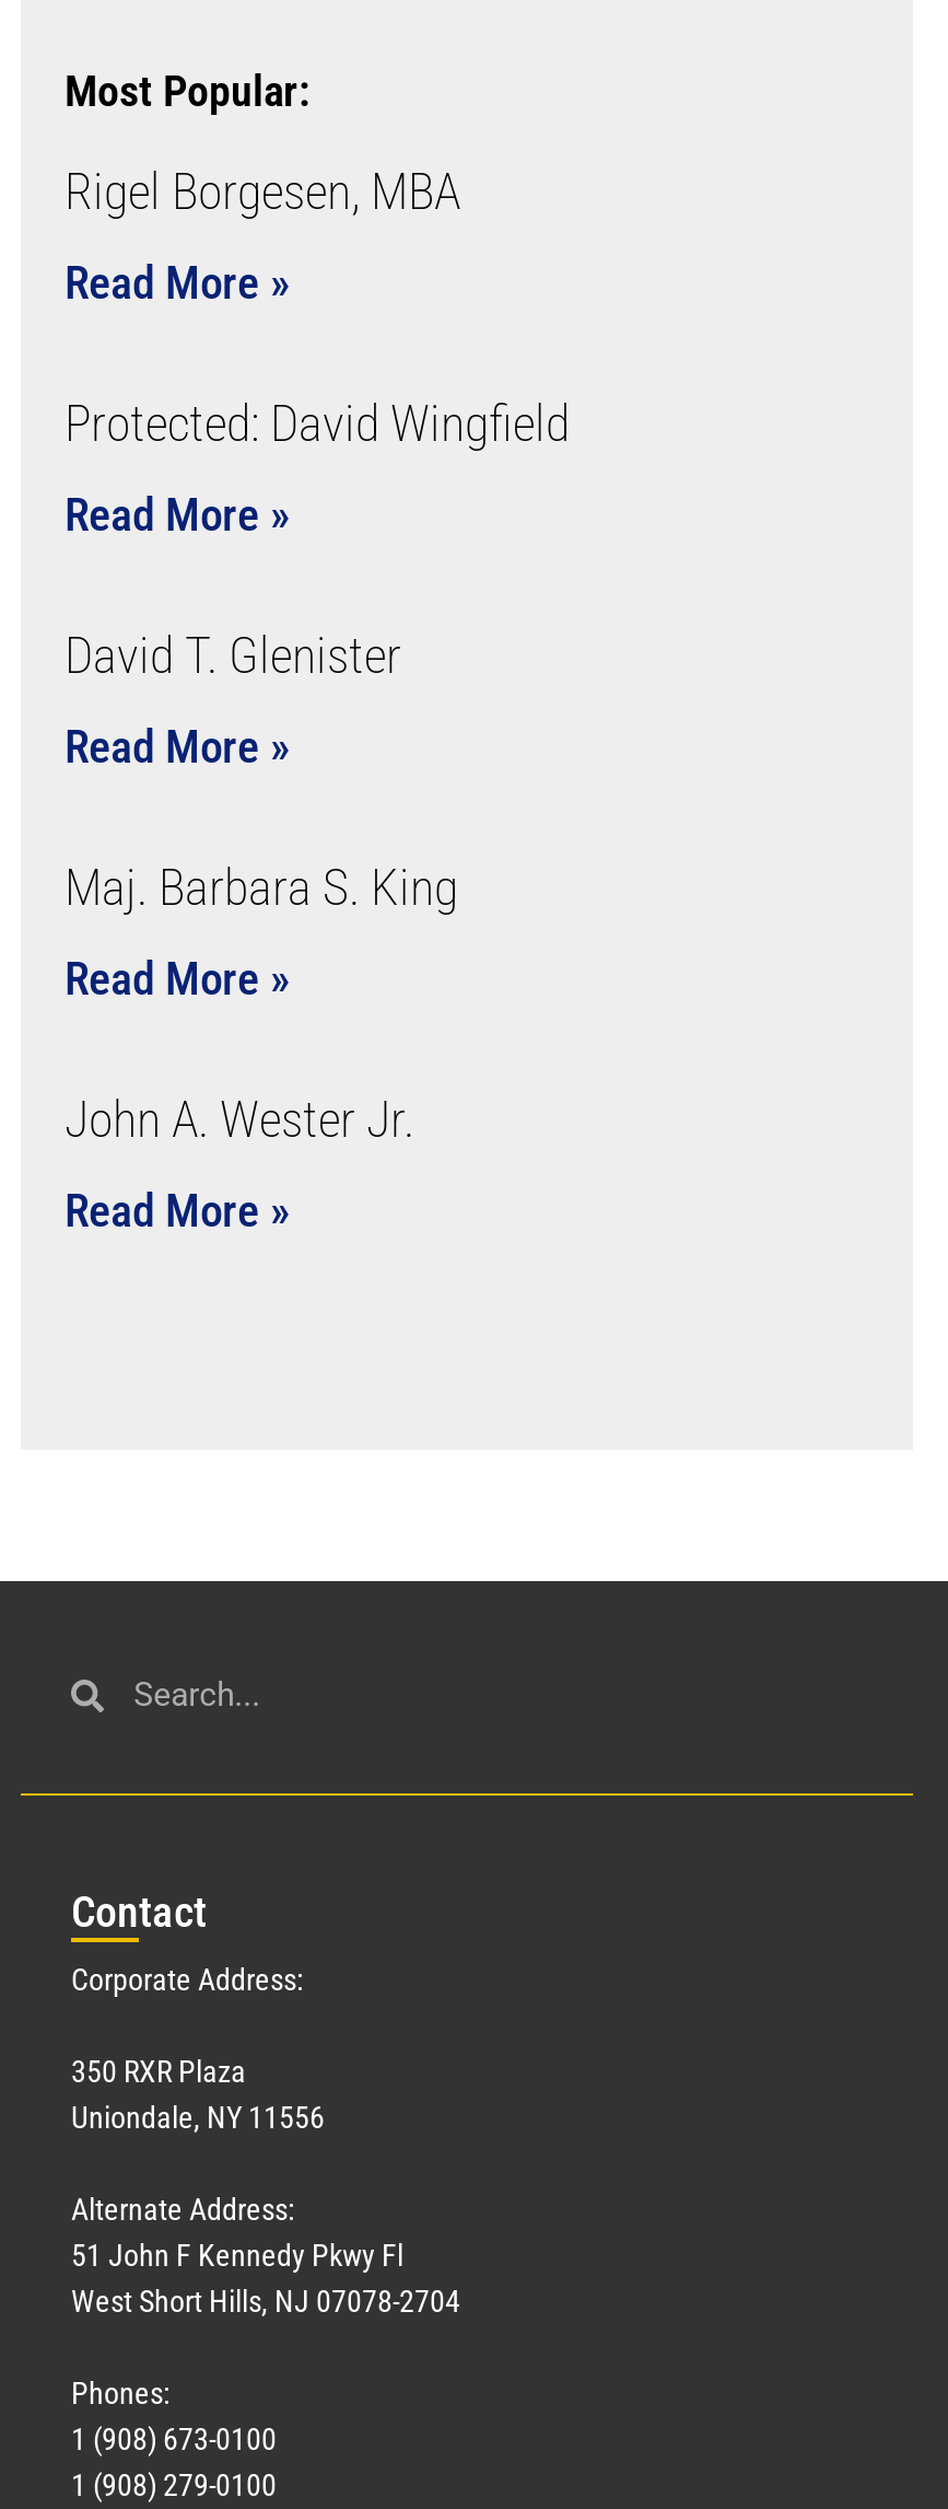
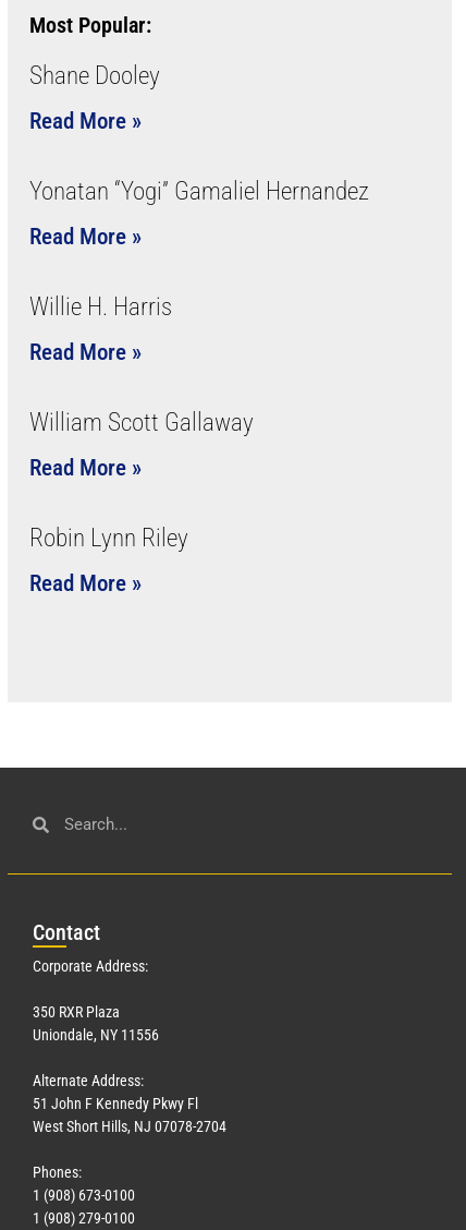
- Rigel Borgesen, MBA
+ Shane Dooley

- Protected: David Wingfield
+ Yonatan “Yogi” Gamaliel Hernandez

- David T. Glenister
+ Willie H. Harris

- Maj. Barbara S. King
+ William Scott Gallaway

- John A. Wester Jr.
+ Robin Lynn Riley
